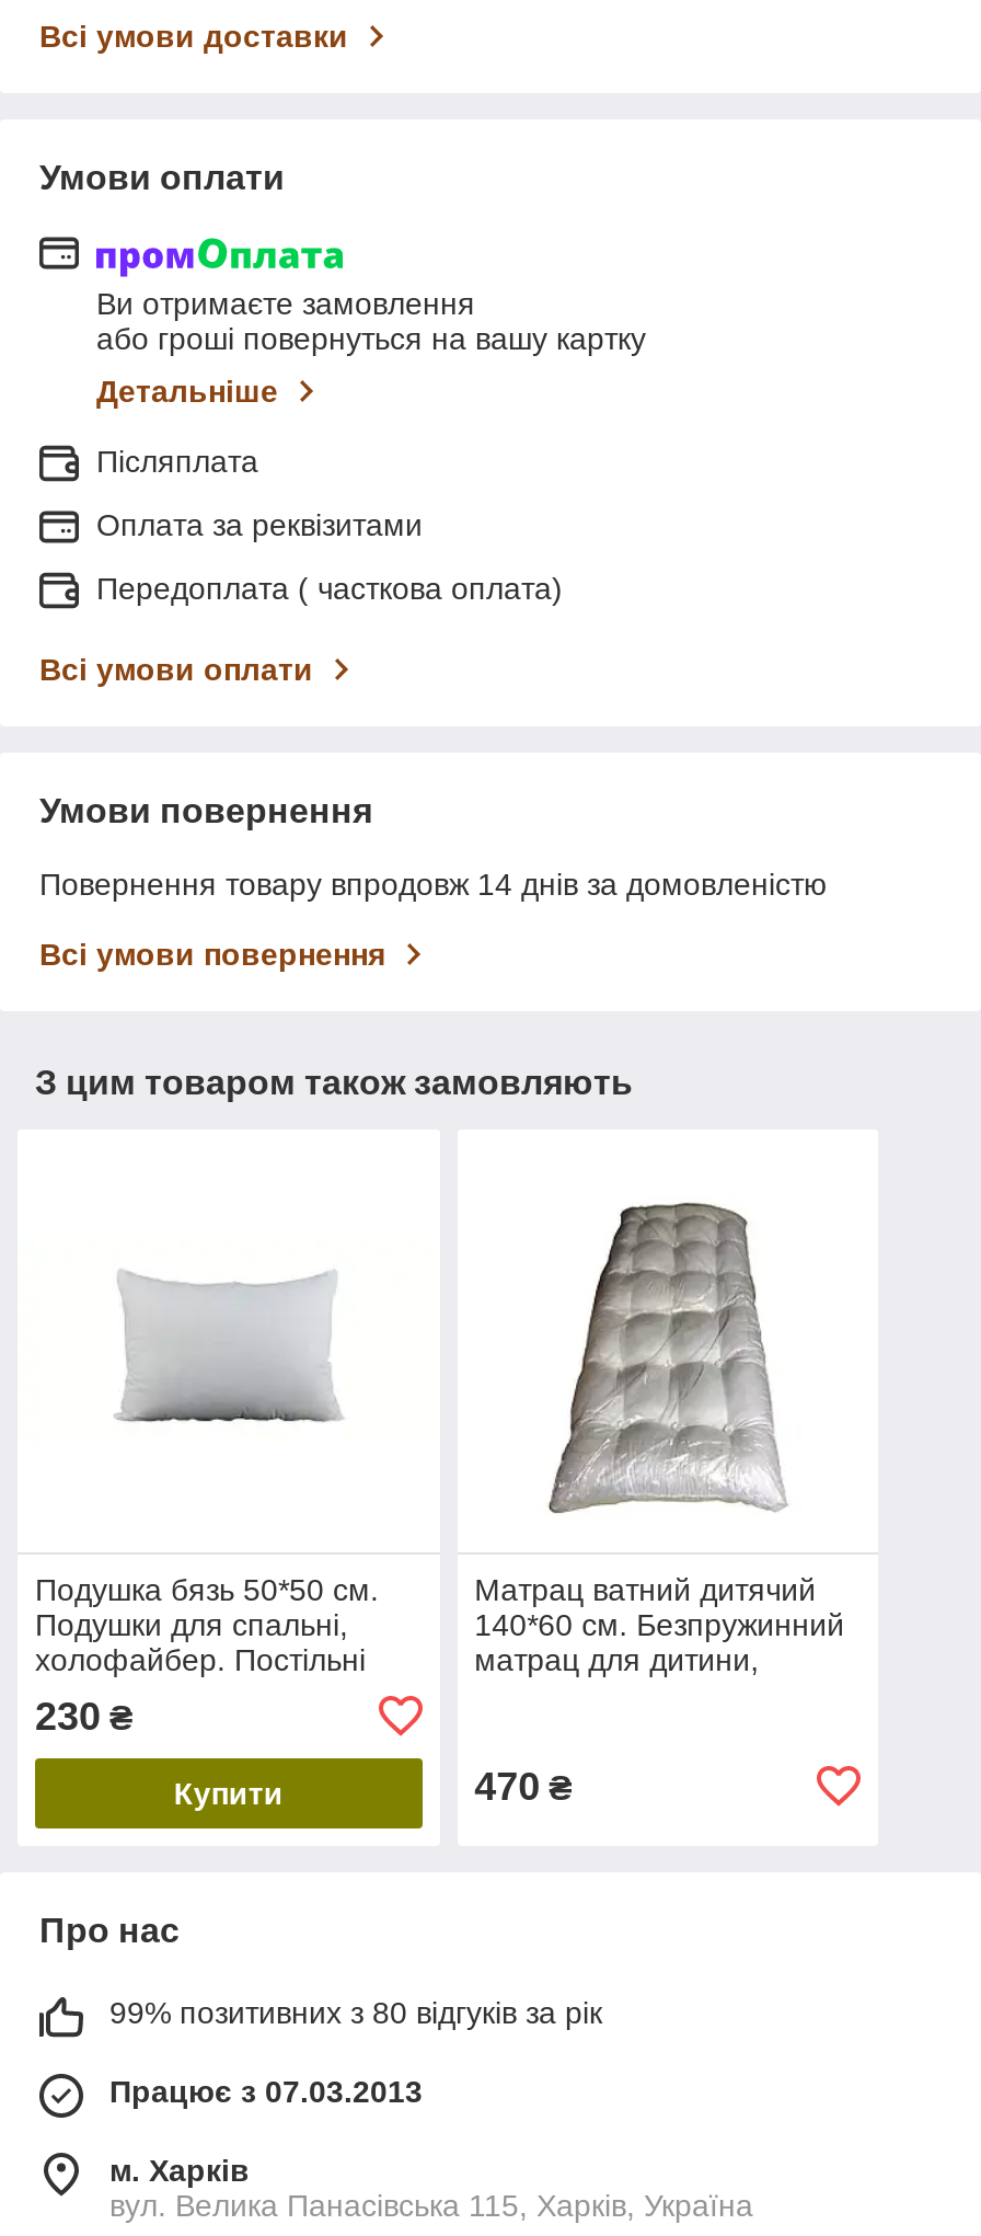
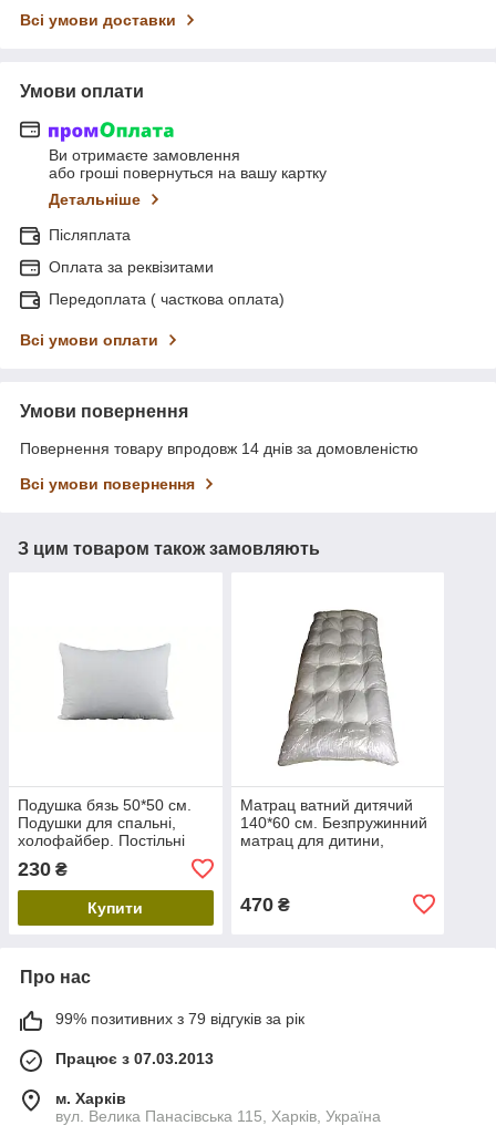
- 99% позитивних з 80 відгуків за рік
+ 99% позитивних з 79 відгуків за рік
